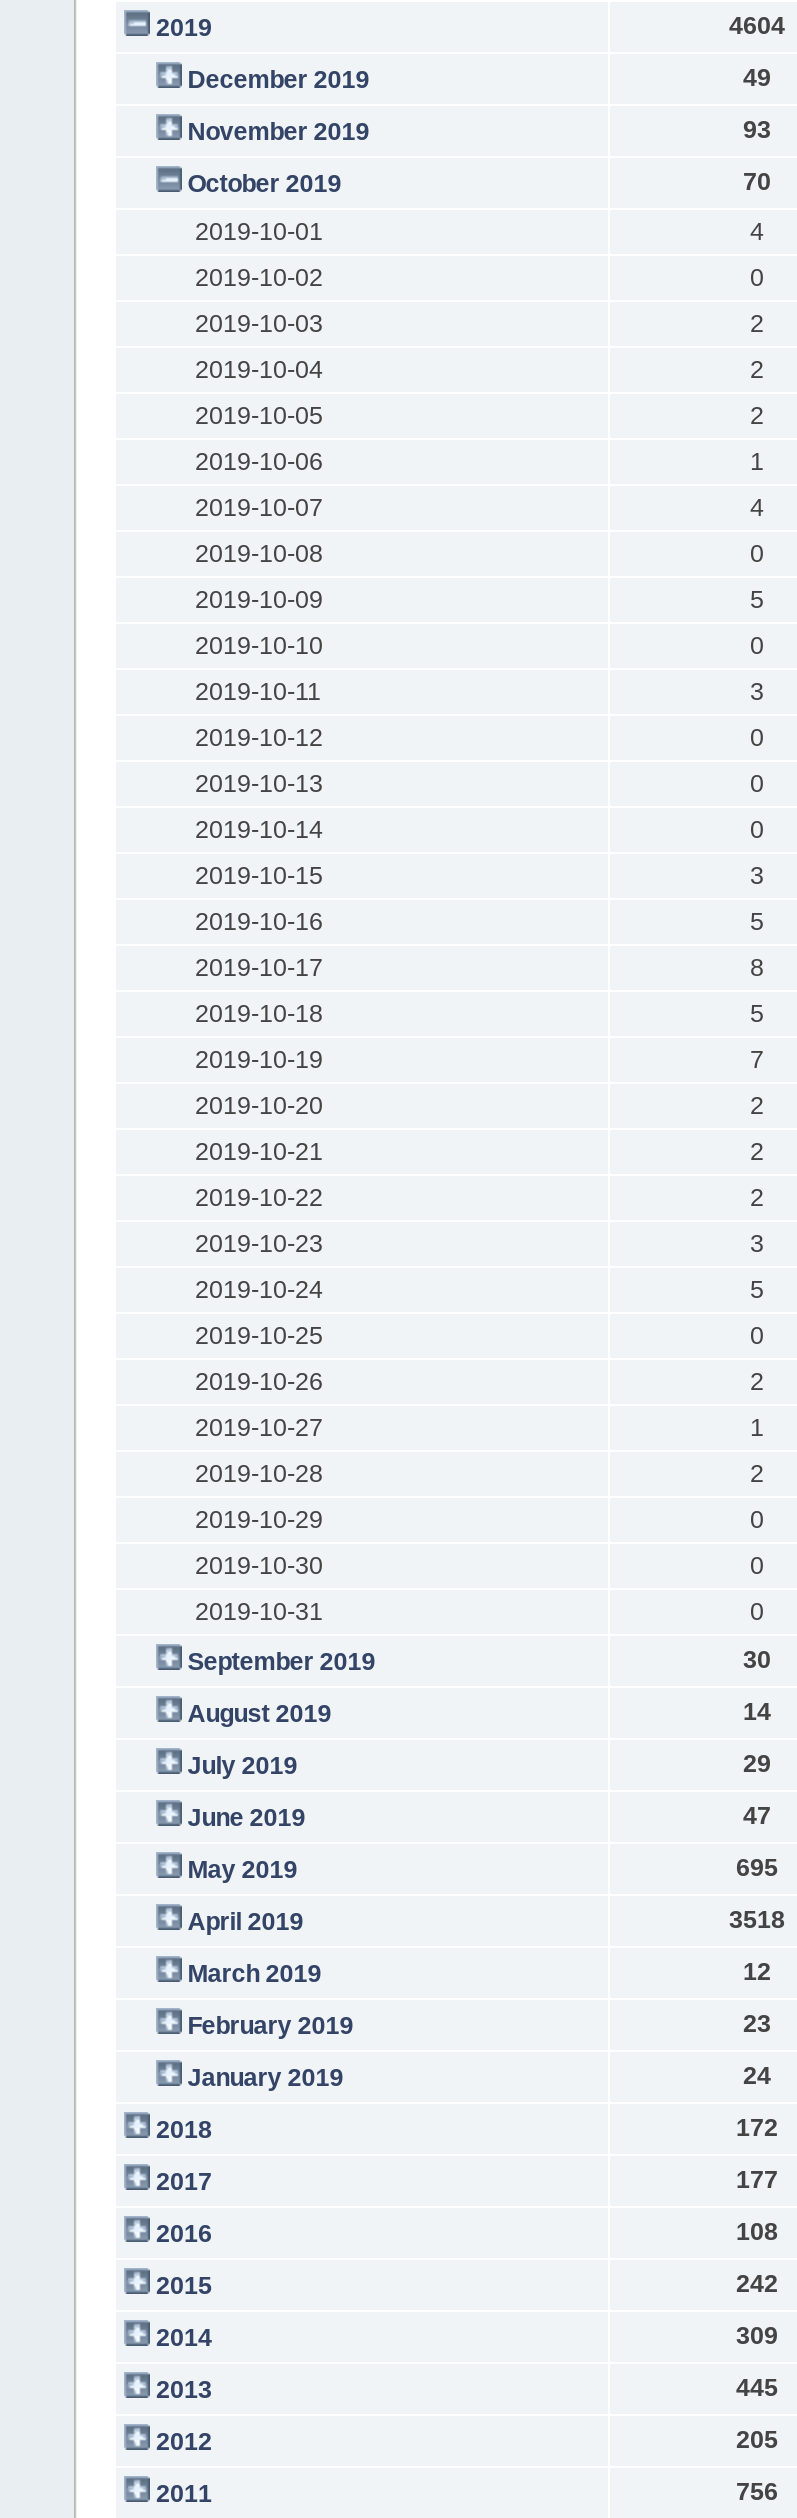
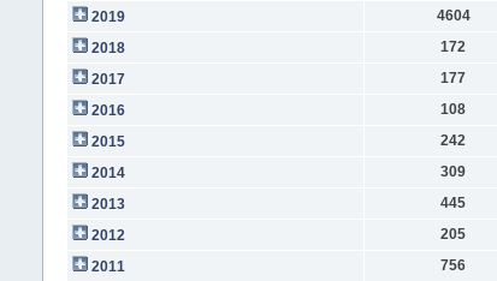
- December 2019
- 49
- November 2019
- 93
- October 2019
- 70
- 2019-10-01
- 4
- 2019-10-02
- 0
- 2019-10-03
- 2
- 2019-10-04
- 2
- 2019-10-05
- 2
- 2019-10-06
- 1
- 2019-10-07
- 4
- 2019-10-08
- 0
- 2019-10-09
- 5
- 2019-10-10
- 0
- 2019-10-11
- 3
- 2019-10-12
- 0
- 2019-10-13
- 0
- 2019-10-14
- 0
- 2019-10-15
- 3
- 2019-10-16
- 5
- 2019-10-17
- 8
- 2019-10-18
- 5
- 2019-10-19
- 7
- 2019-10-20
- 2
- 2019-10-21
- 2
- 2019-10-22
- 2
- 2019-10-23
- 3
- 2019-10-24
- 5
- 2019-10-25
- 0
- 2019-10-26
- 2
- 2019-10-27
- 1
- 2019-10-28
- 2
- 2019-10-29
- 0
- 2019-10-30
- 0
- 2019-10-31
- 0
- September 2019
- 30
- August 2019
- 14
- July 2019
- 29
- June 2019
- 47
- May 2019
- 695
- April 2019
- 3518
- March 2019
- 12
- February 2019
- 23
- January 2019
- 24
